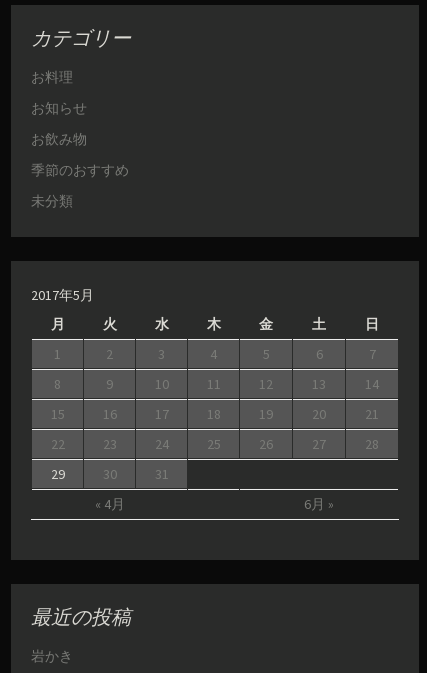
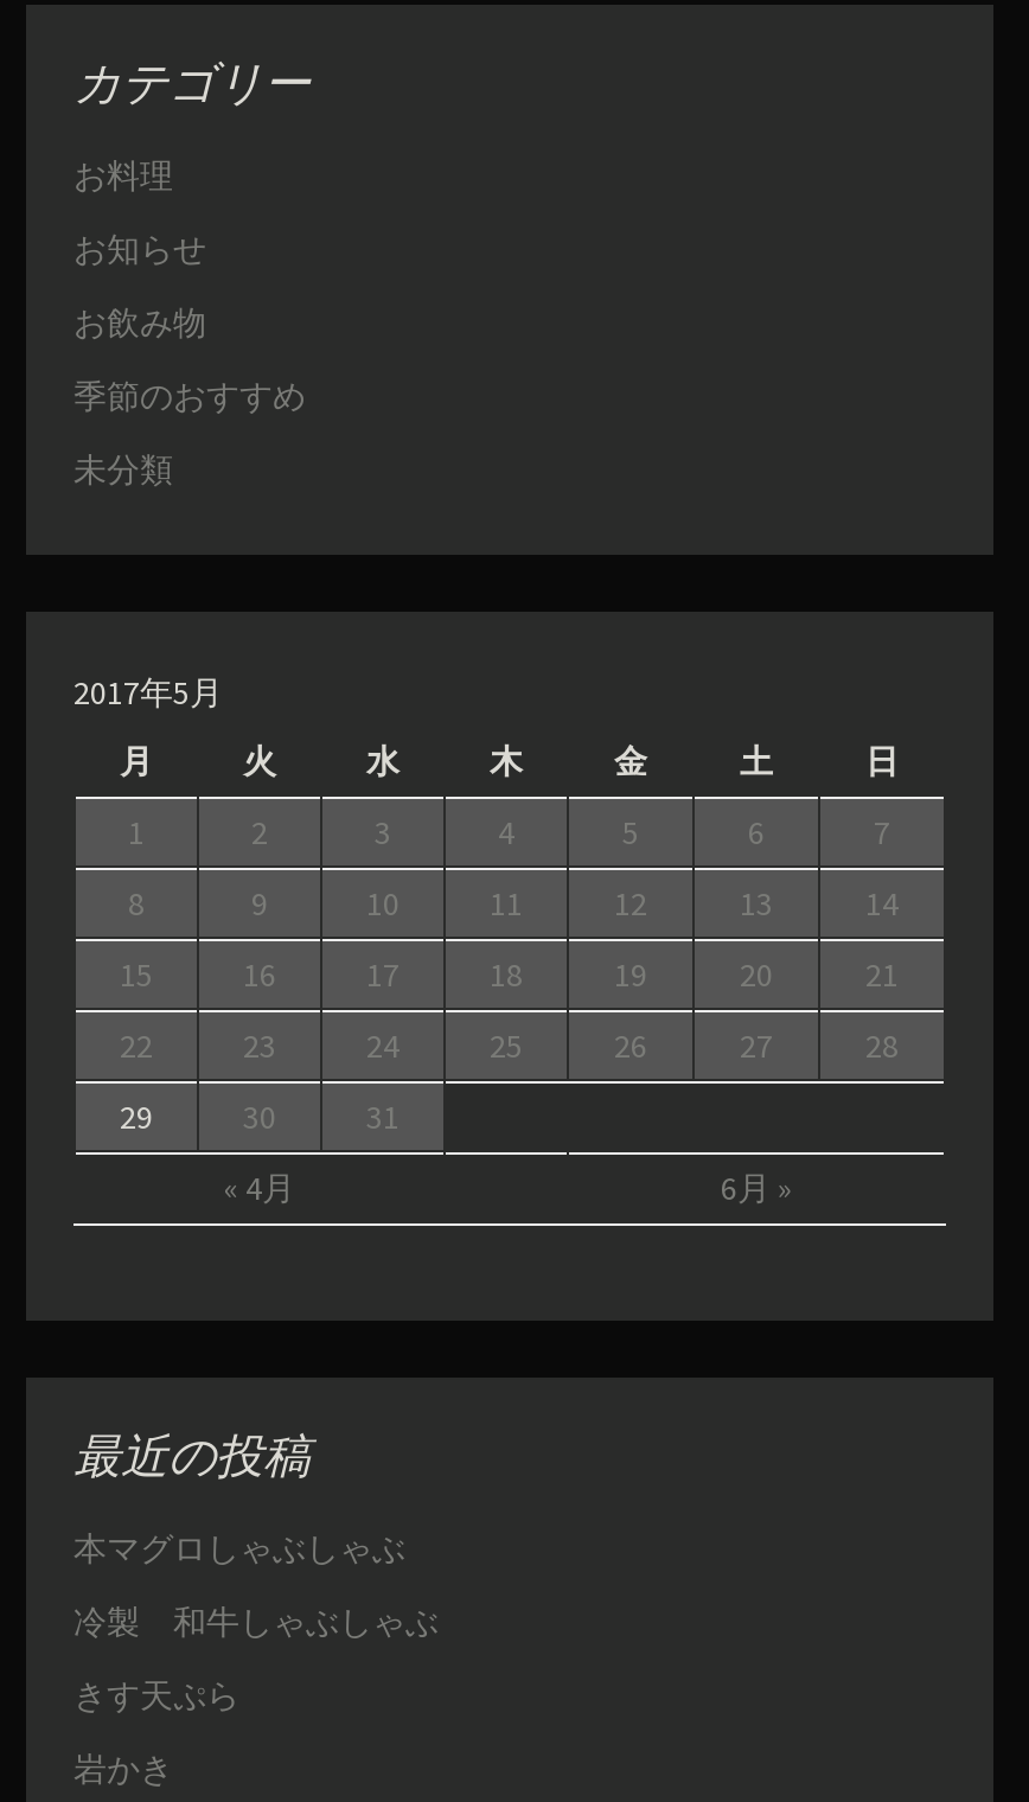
+ 本マグロしゃぶしゃぶ
+ 冷製 和牛しゃぶしゃぶ
+ きす天ぷら
